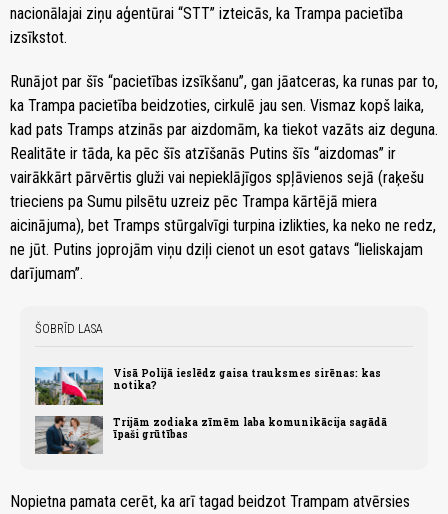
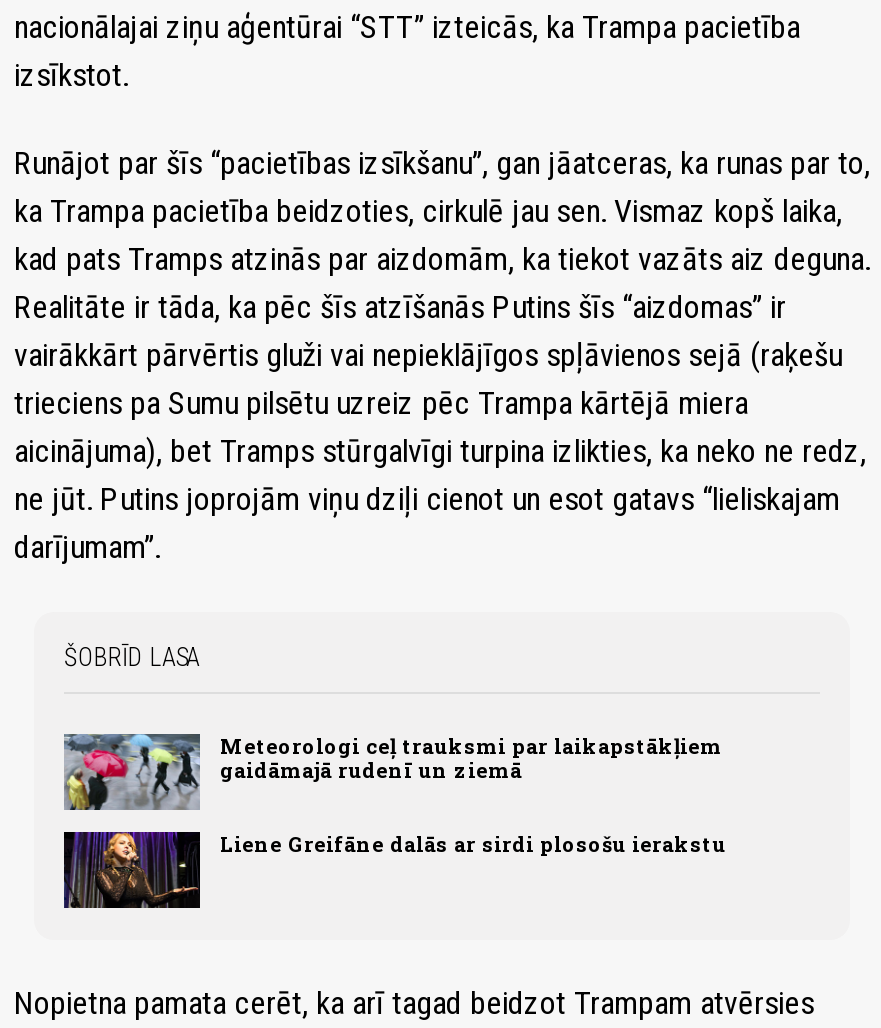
- [image]
- Visā Polijā ieslēdz gaisa trauksmes sirēnas: kas
- notika?
+ [image]
+ Meteorologi ceļ trauksmi par laikapstākļiem
+ gaidāmajā rudenī un ziemā

- [image]
- Trijām zodiaka zīmēm laba komunikācija sagādā
- īpaši grūtības
+ [image]
+ Liene Greifāne dalās ar sirdi plosošu ierakstu
